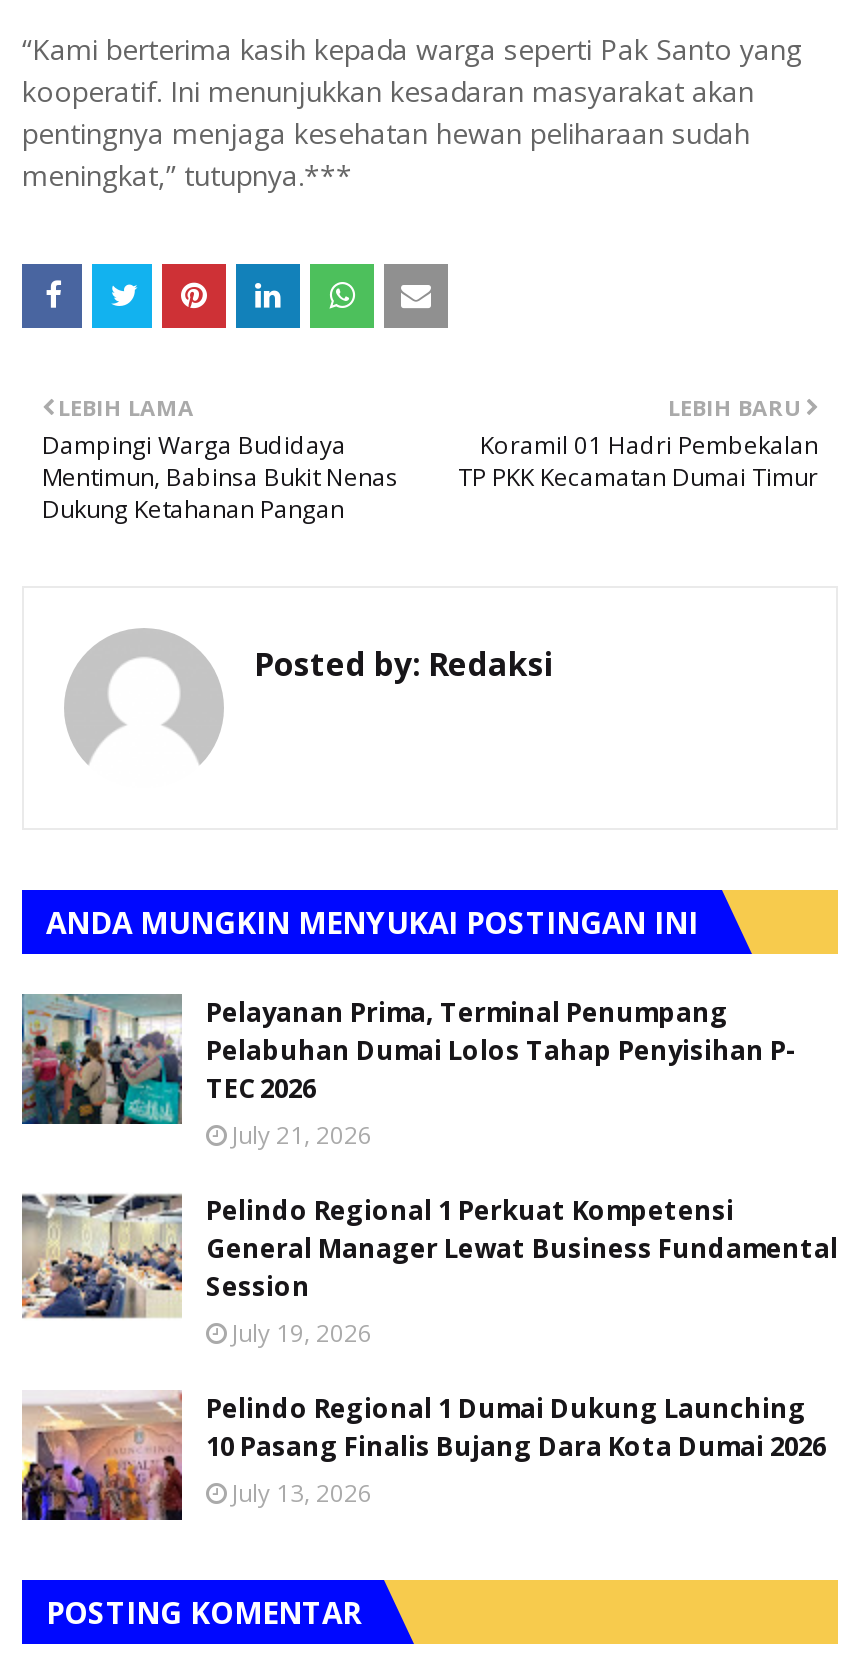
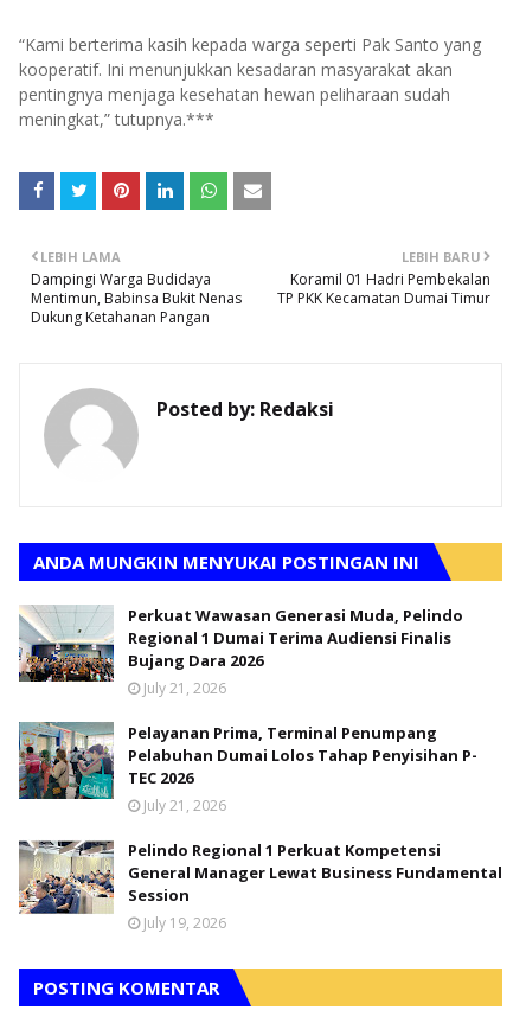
+ [image]
+ Perkuat Wawasan Generasi Muda, Pelindo
+ Regional 1 Dumai Terima Audiensi Finalis
+ Bujang Dara 2026
+ July 21, 2026

moved down: [image] | Pelayanan Prima, Terminal Penumpang | Pelabuhan Dumai Lolos Tahap Penyisihan P- | ... | Session | July 19, 2026

- [image]
- Pelindo Regional 1 Dumai Dukung Launching
- 10 Pasang Finalis Bujang Dara Kota Dumai 2026
- July 13, 2026
